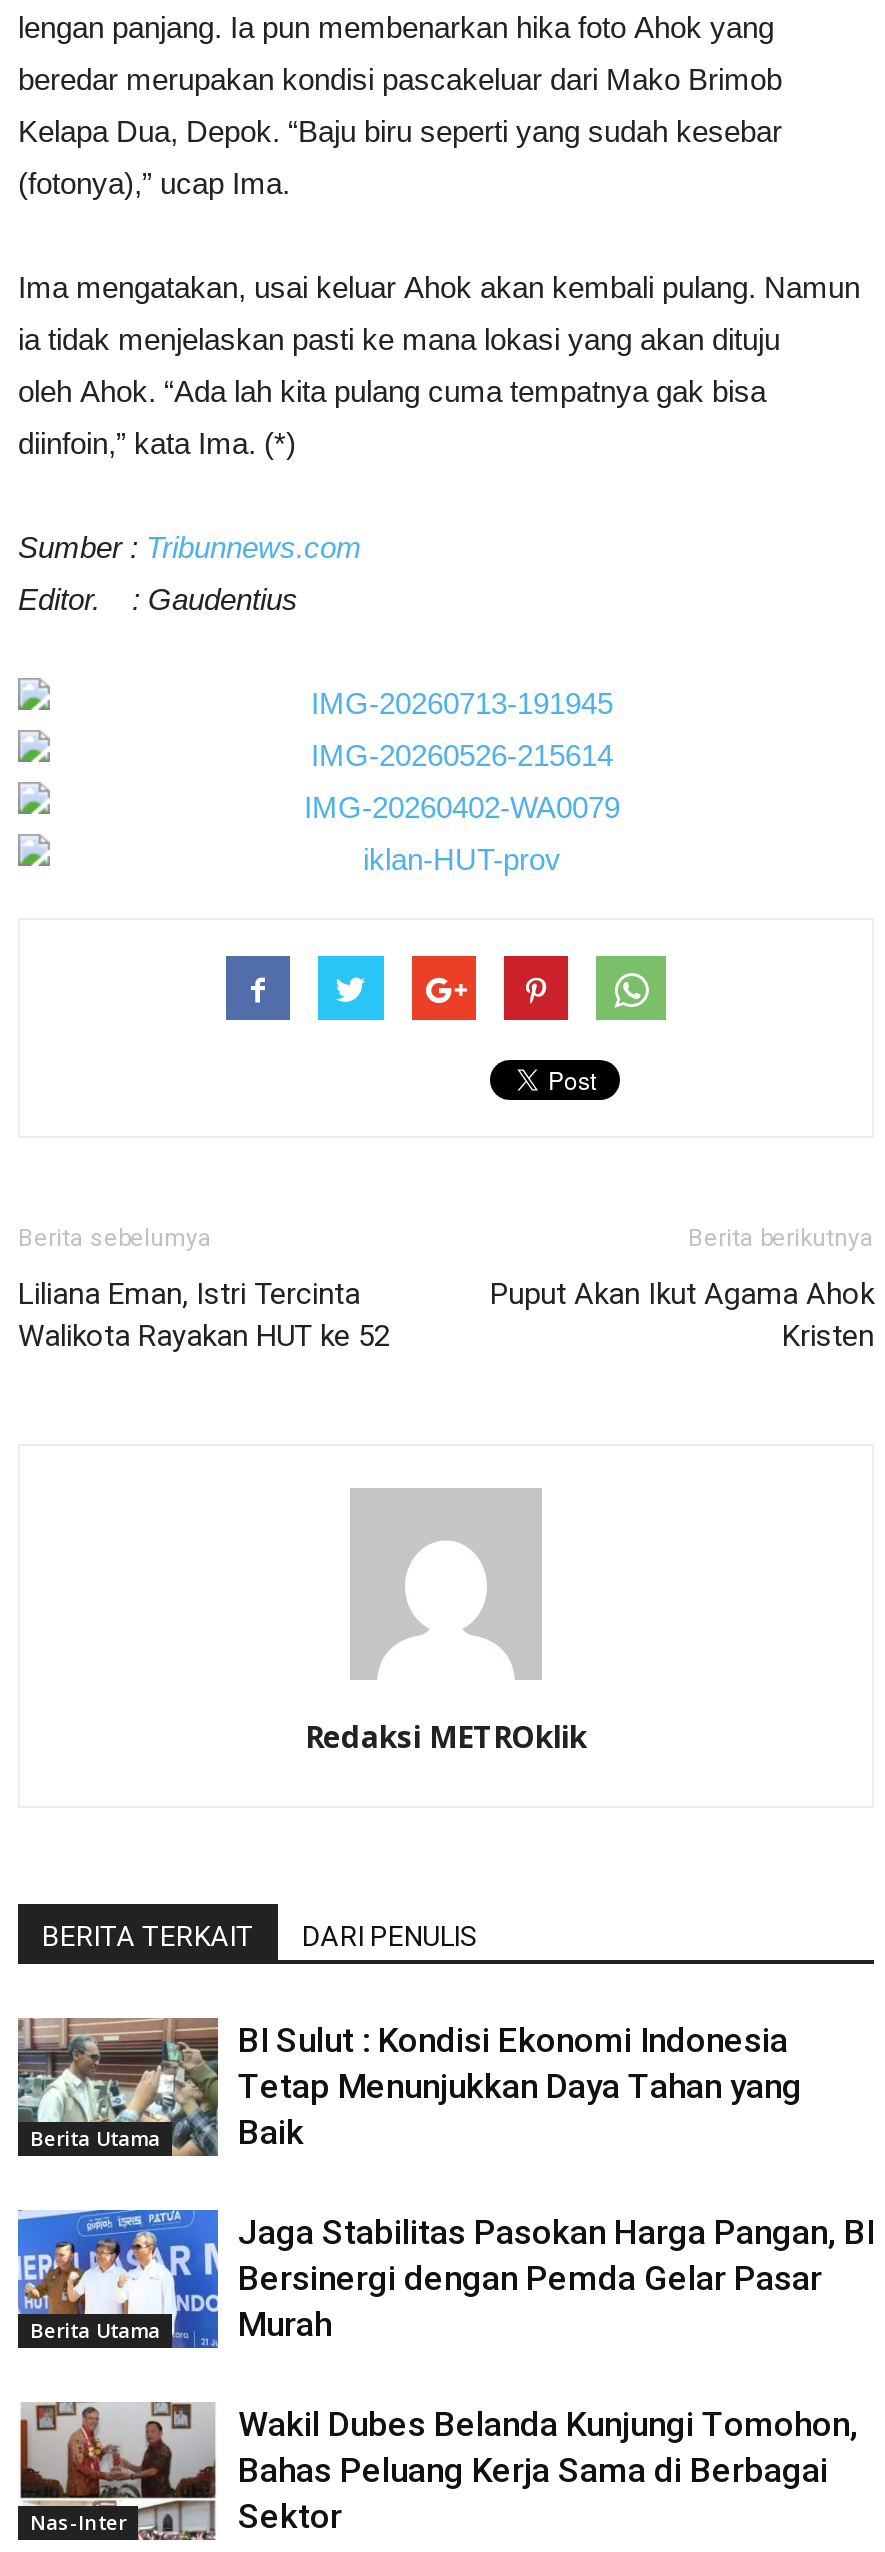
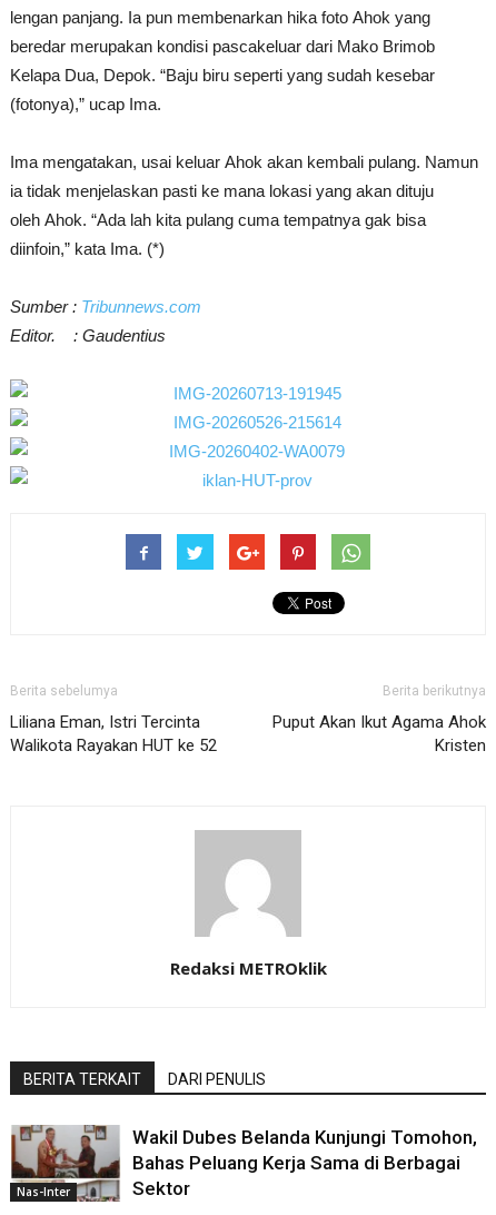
- [image]
- Berita Utama

- BI Sulut : Kondisi Ekonomi Indonesia
- Tetap Menunjukkan Daya Tahan yang
- Baik

- [image]
- Berita Utama

- Jaga Stabilitas Pasokan Harga Pangan, BI
- Bersinergi dengan Pemda Gelar Pasar
- Murah
